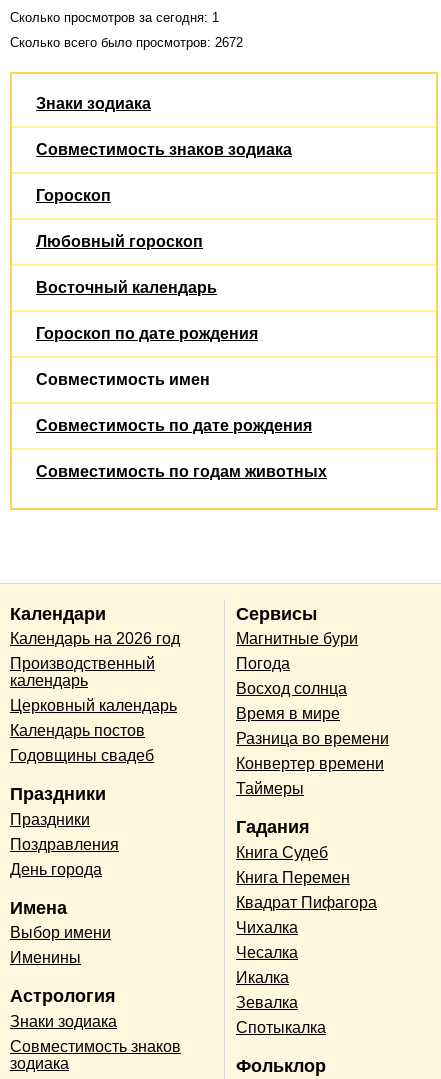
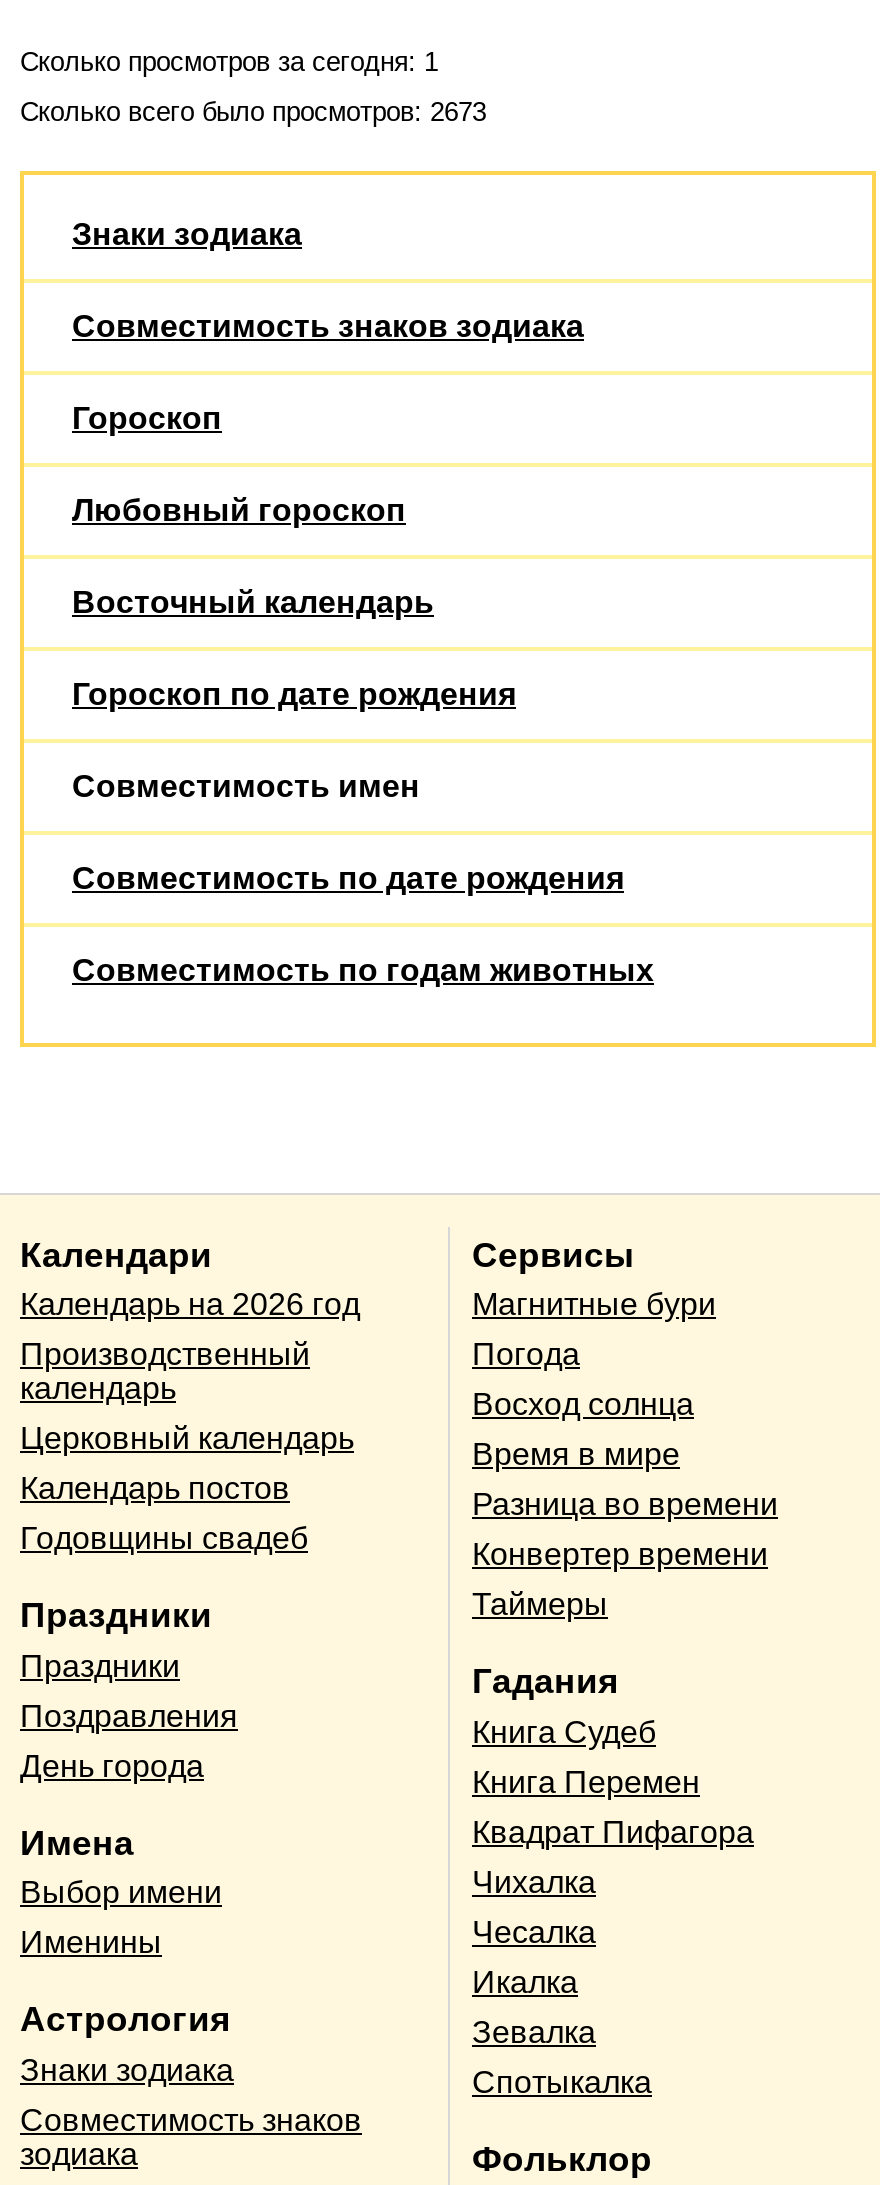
- Сколько всего было просмотров: 2672
+ Сколько всего было просмотров: 2673
